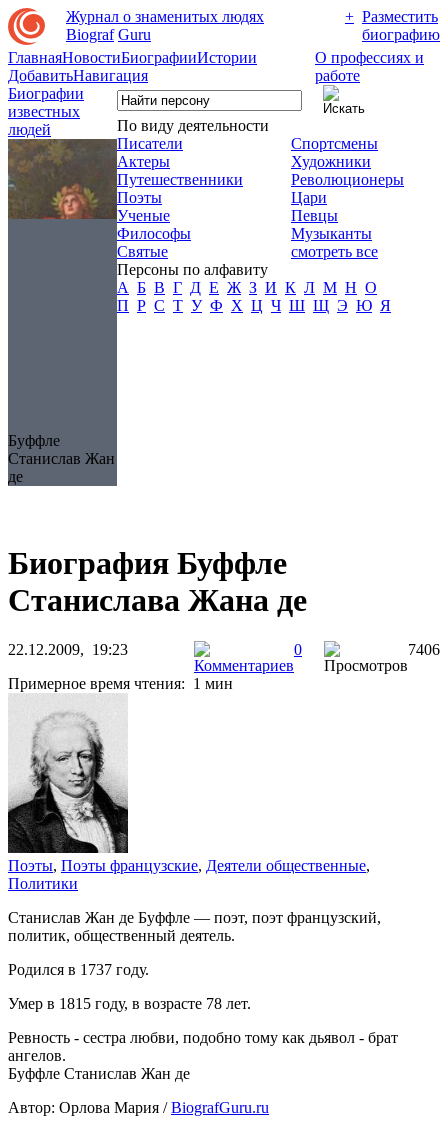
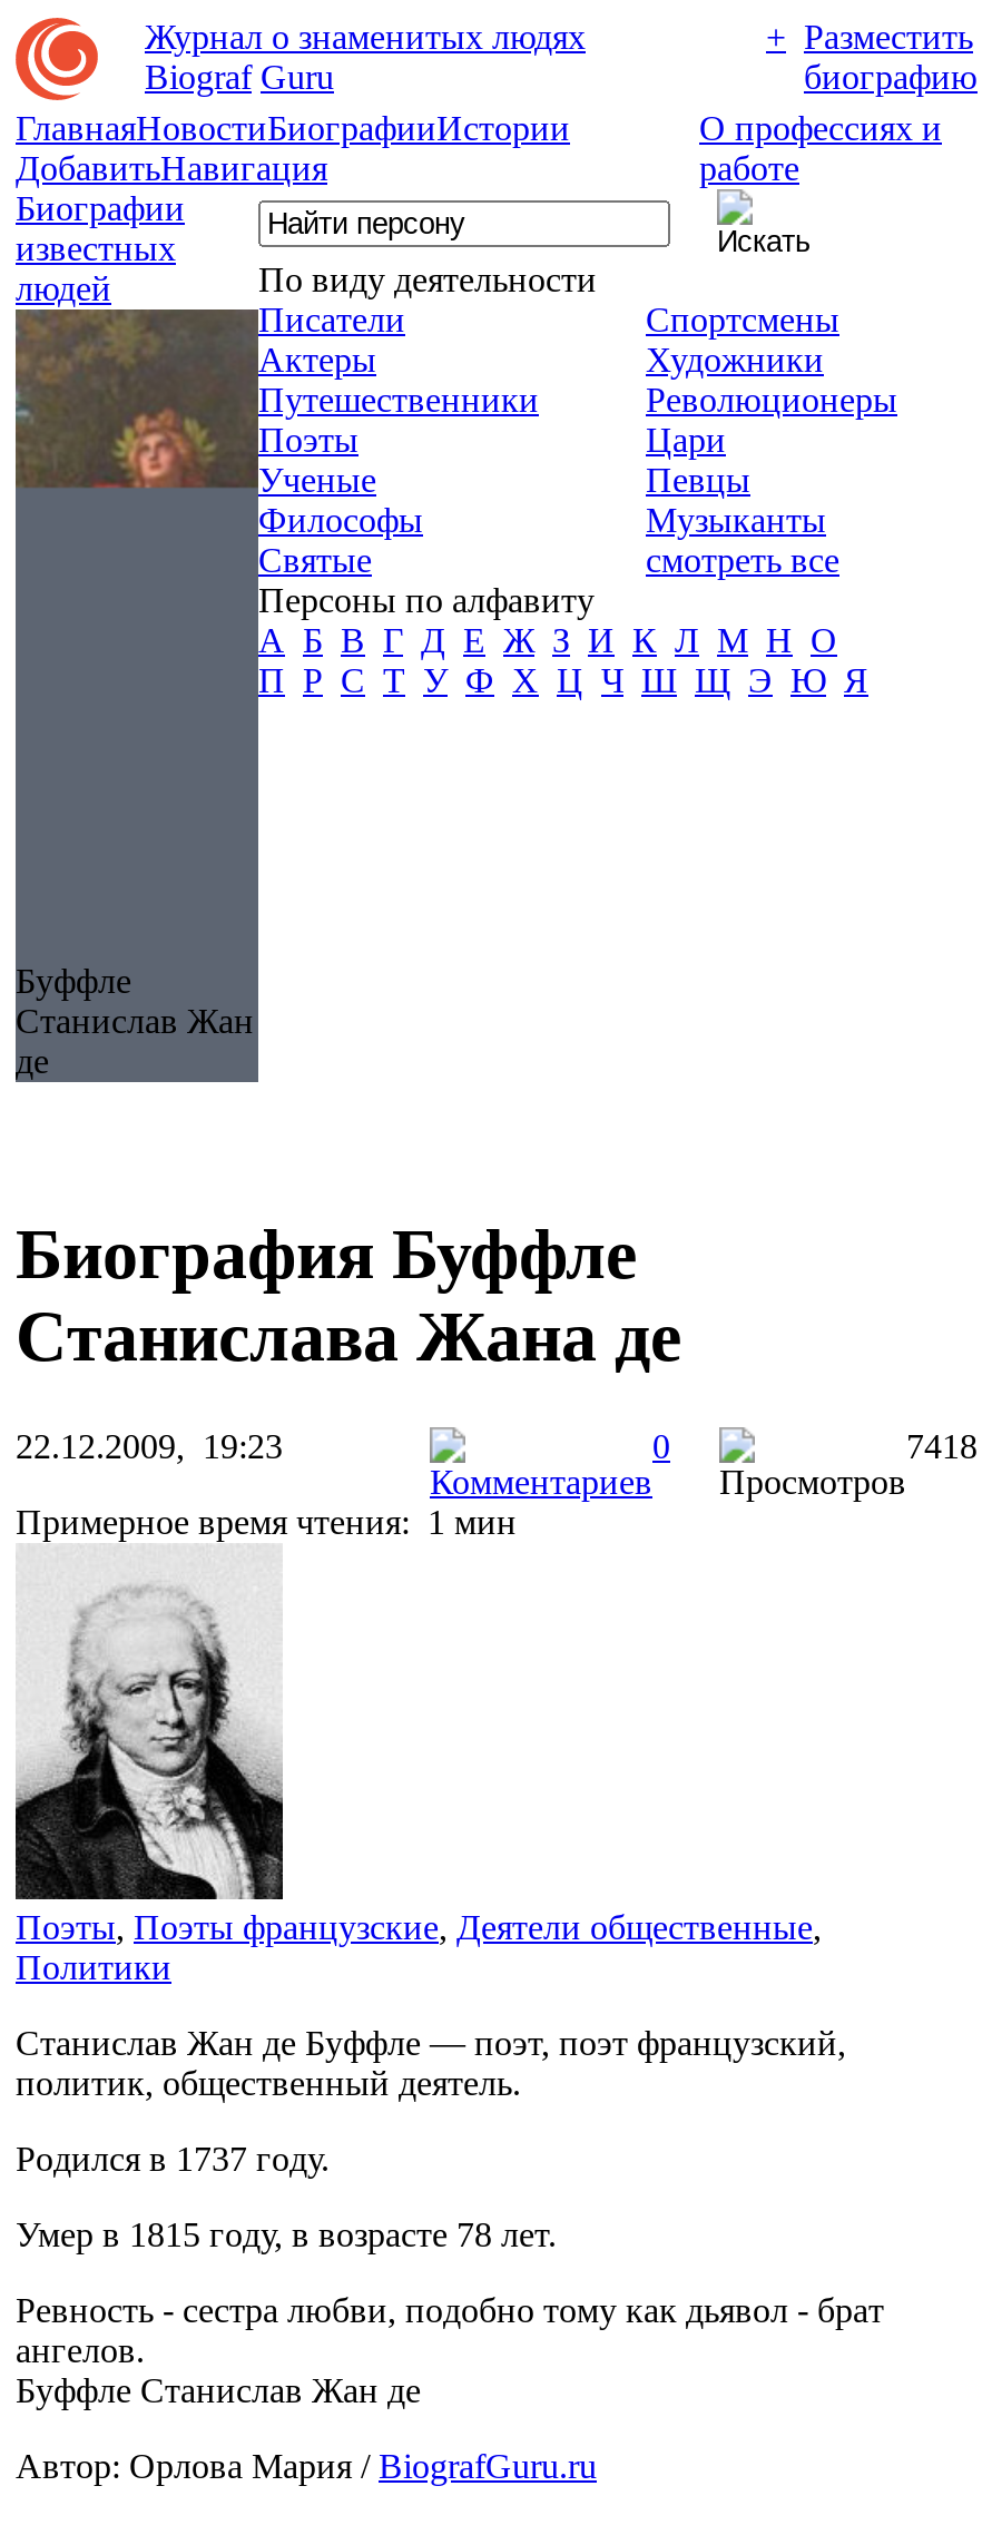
- 7406
+ 7418
